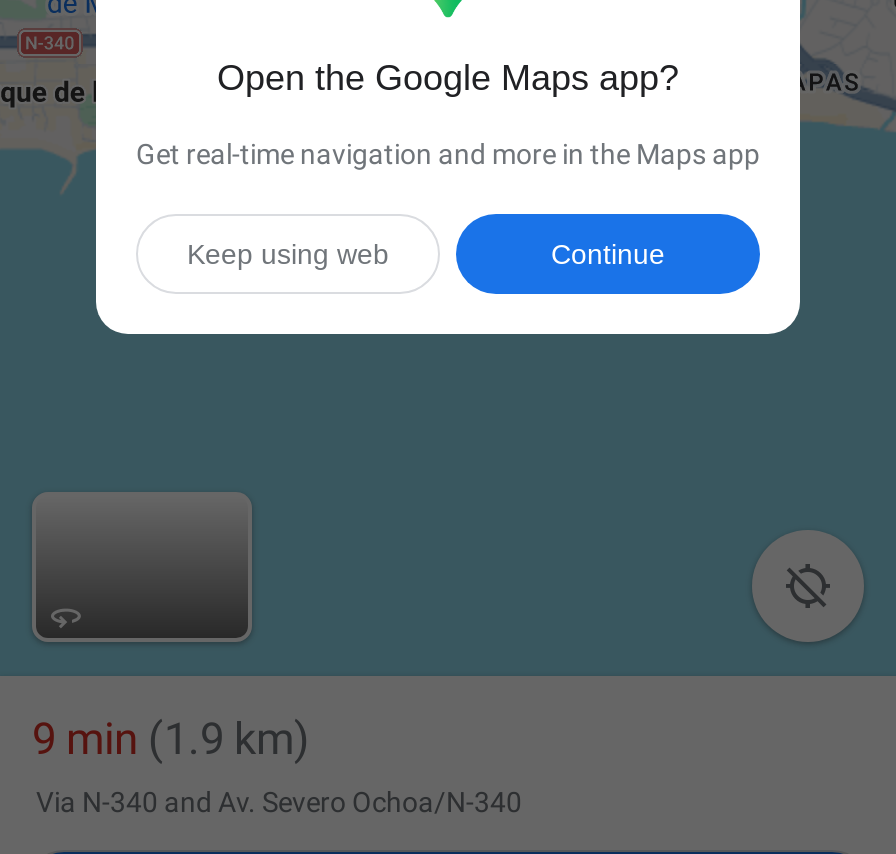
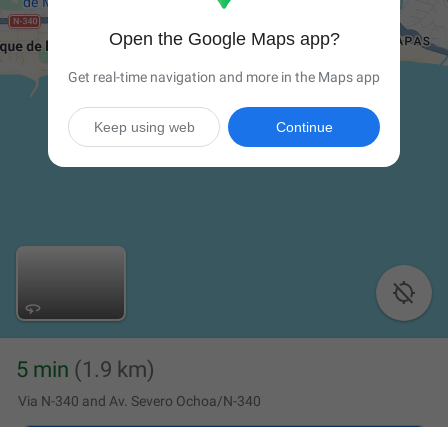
- 9 min (1.9 km)
+ 5 min (1.9 km)
